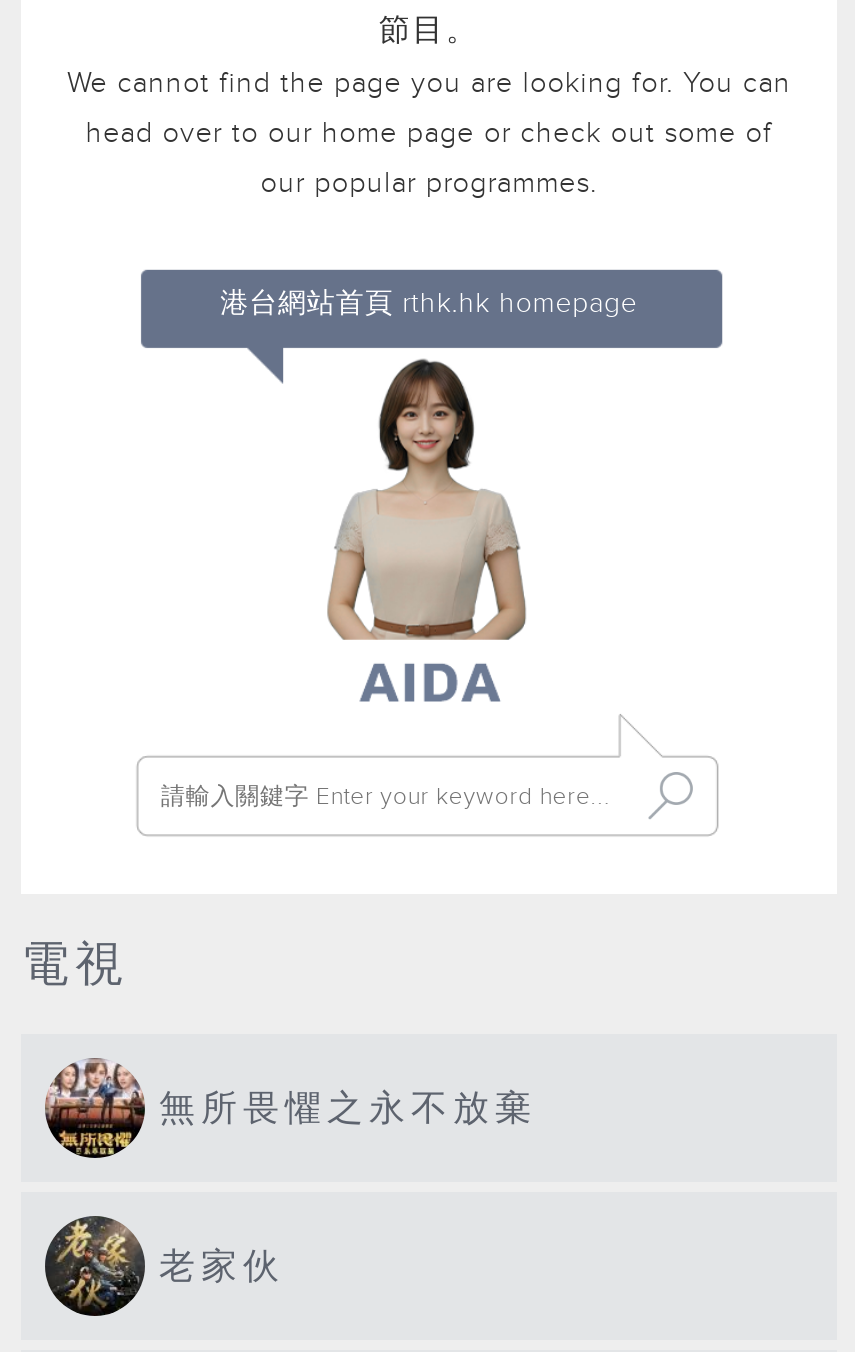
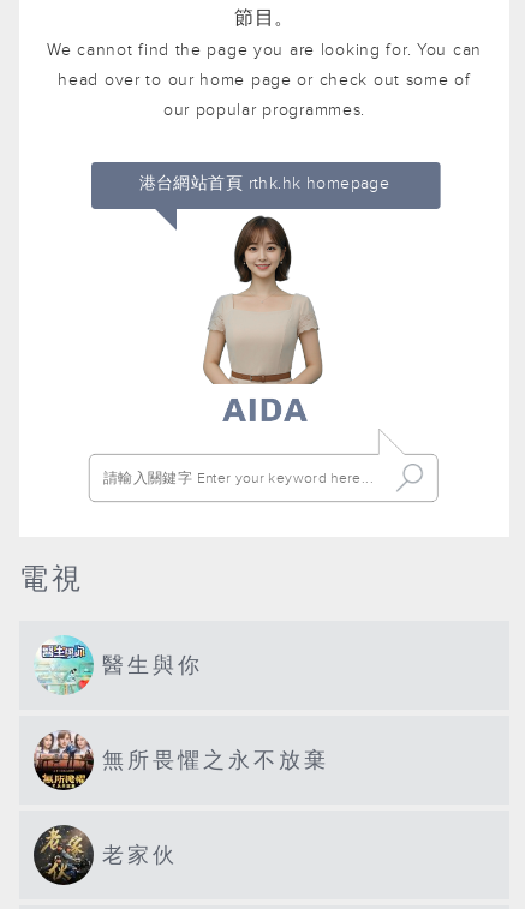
+ [image]
+ 醫生與你
